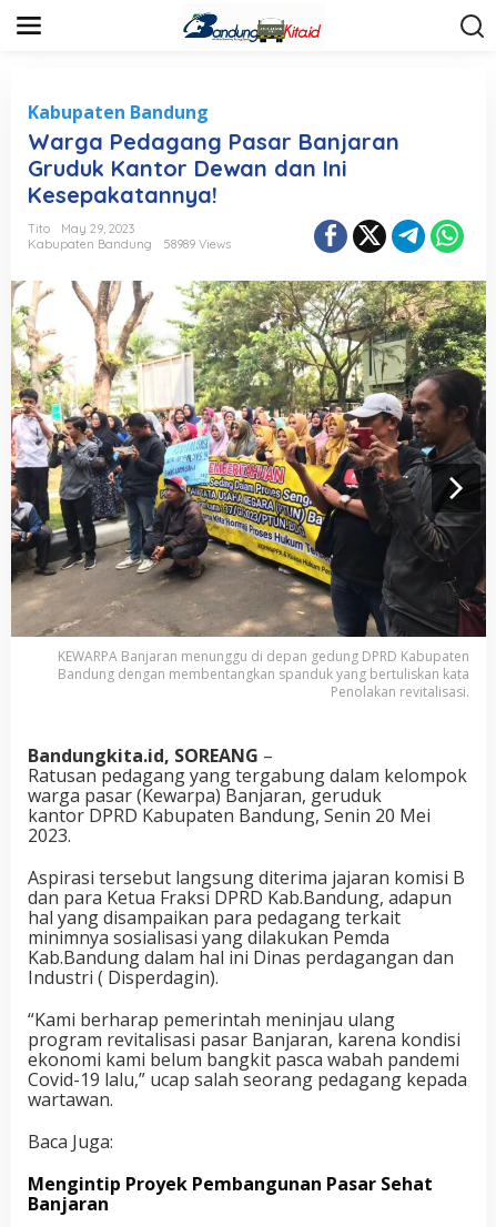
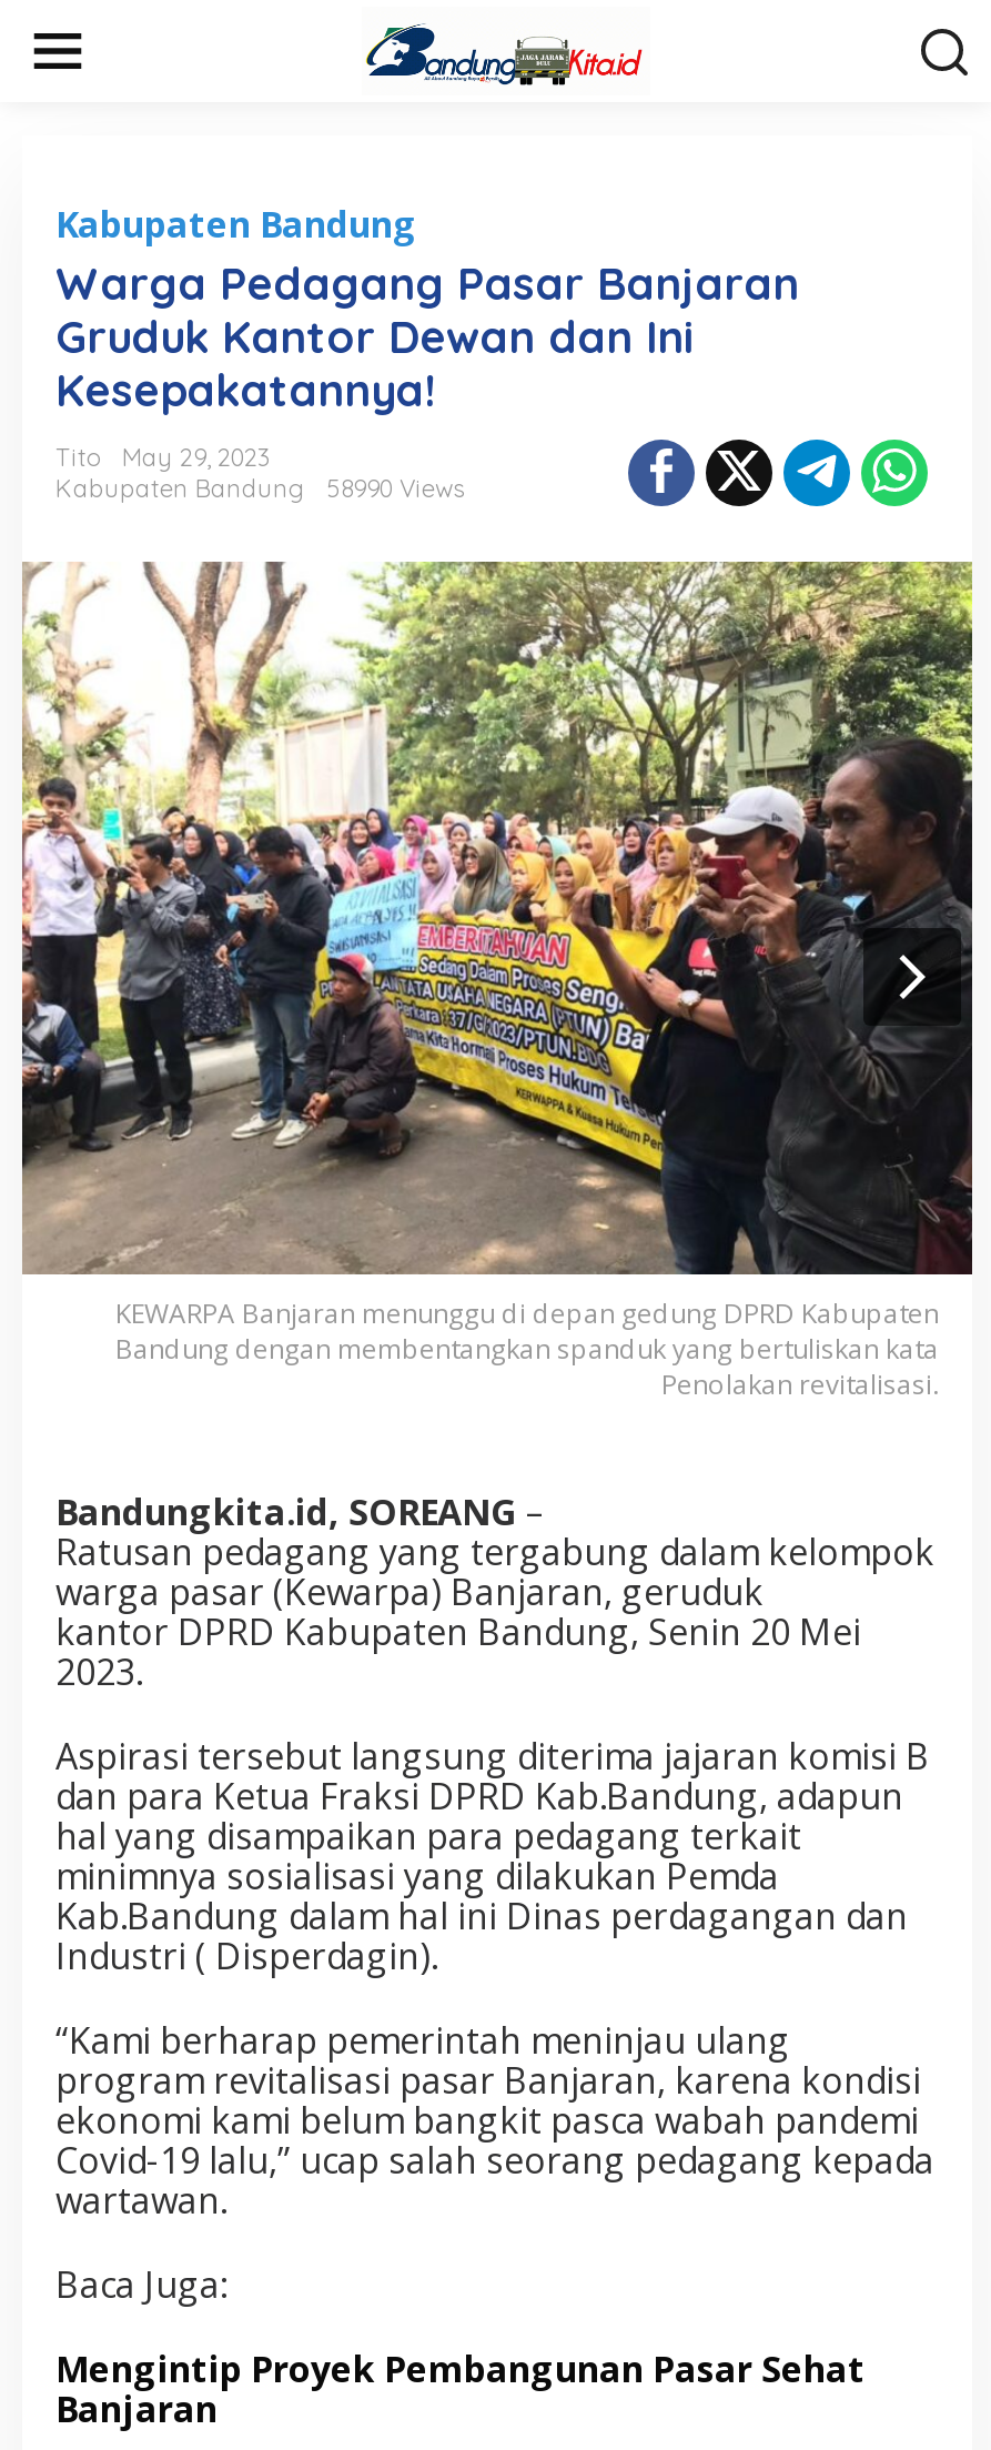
- 58989 Views
+ 58990 Views
